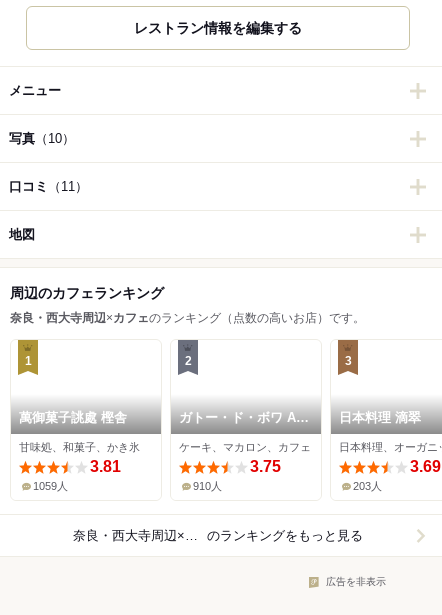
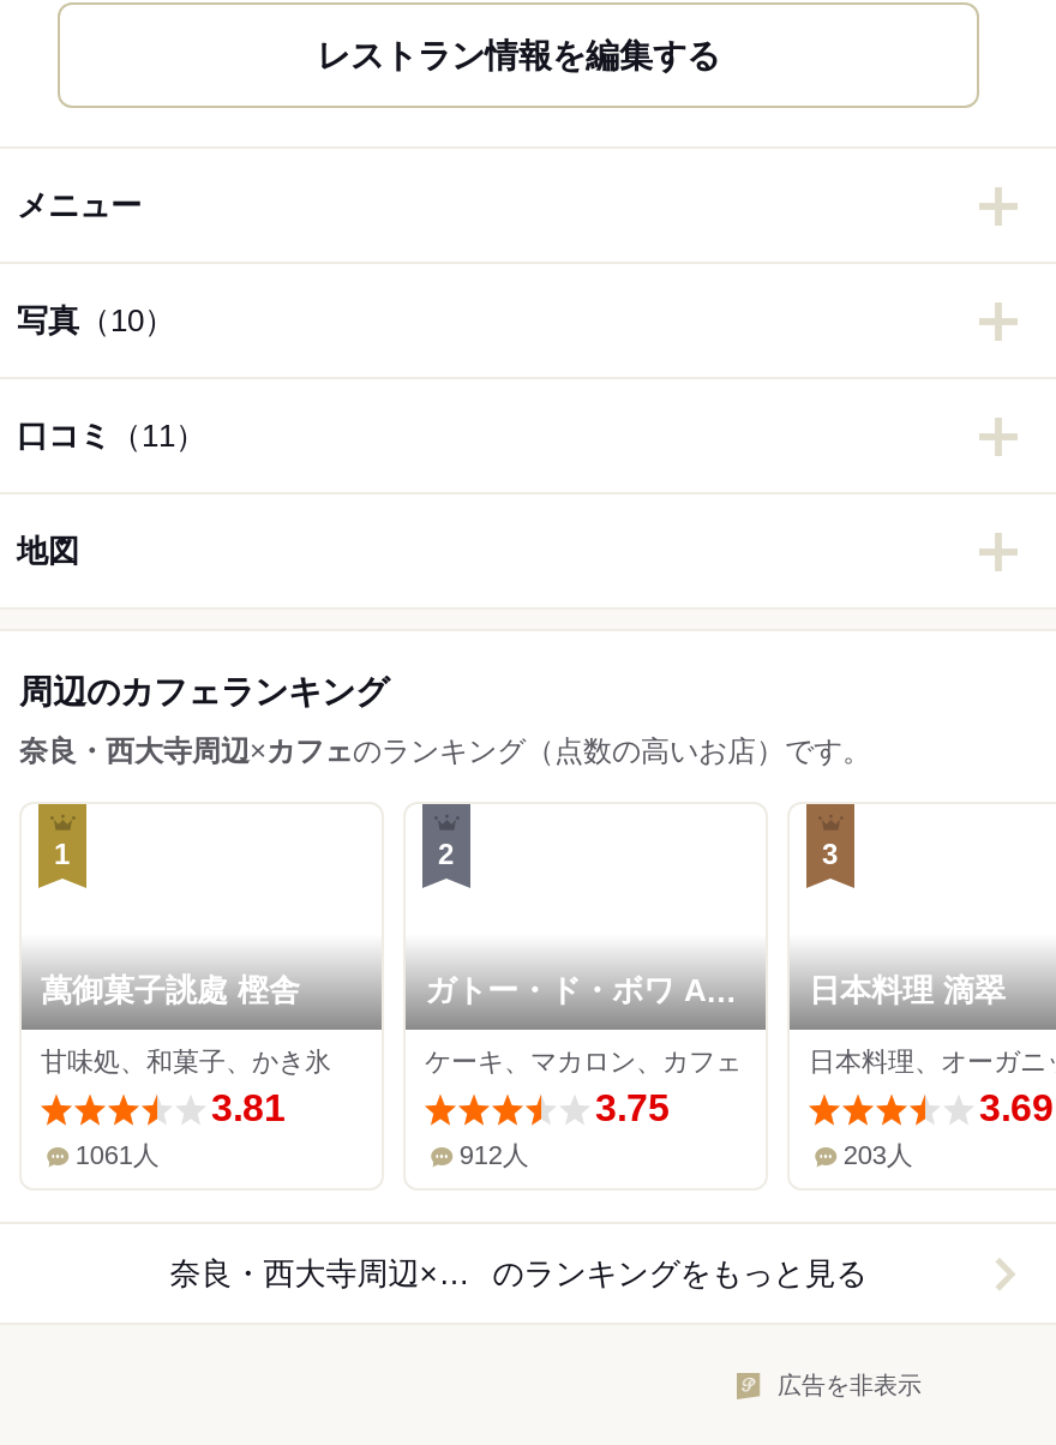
- 1059人
+ 1061人

- 910人
+ 912人
